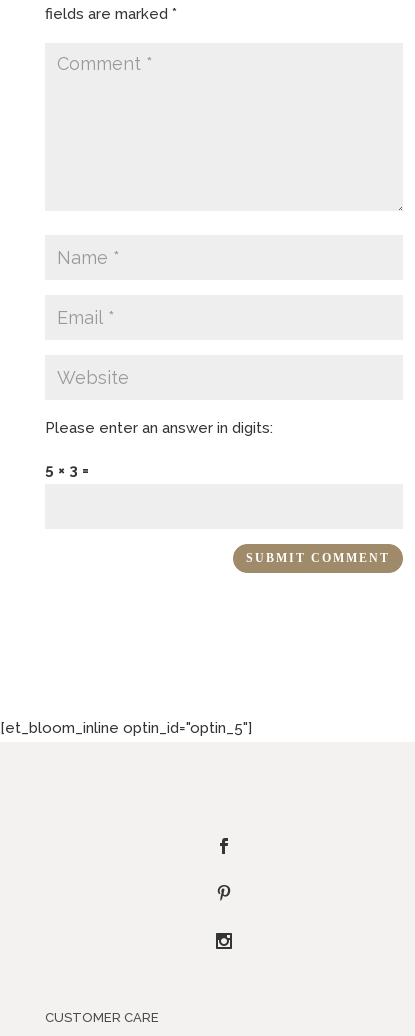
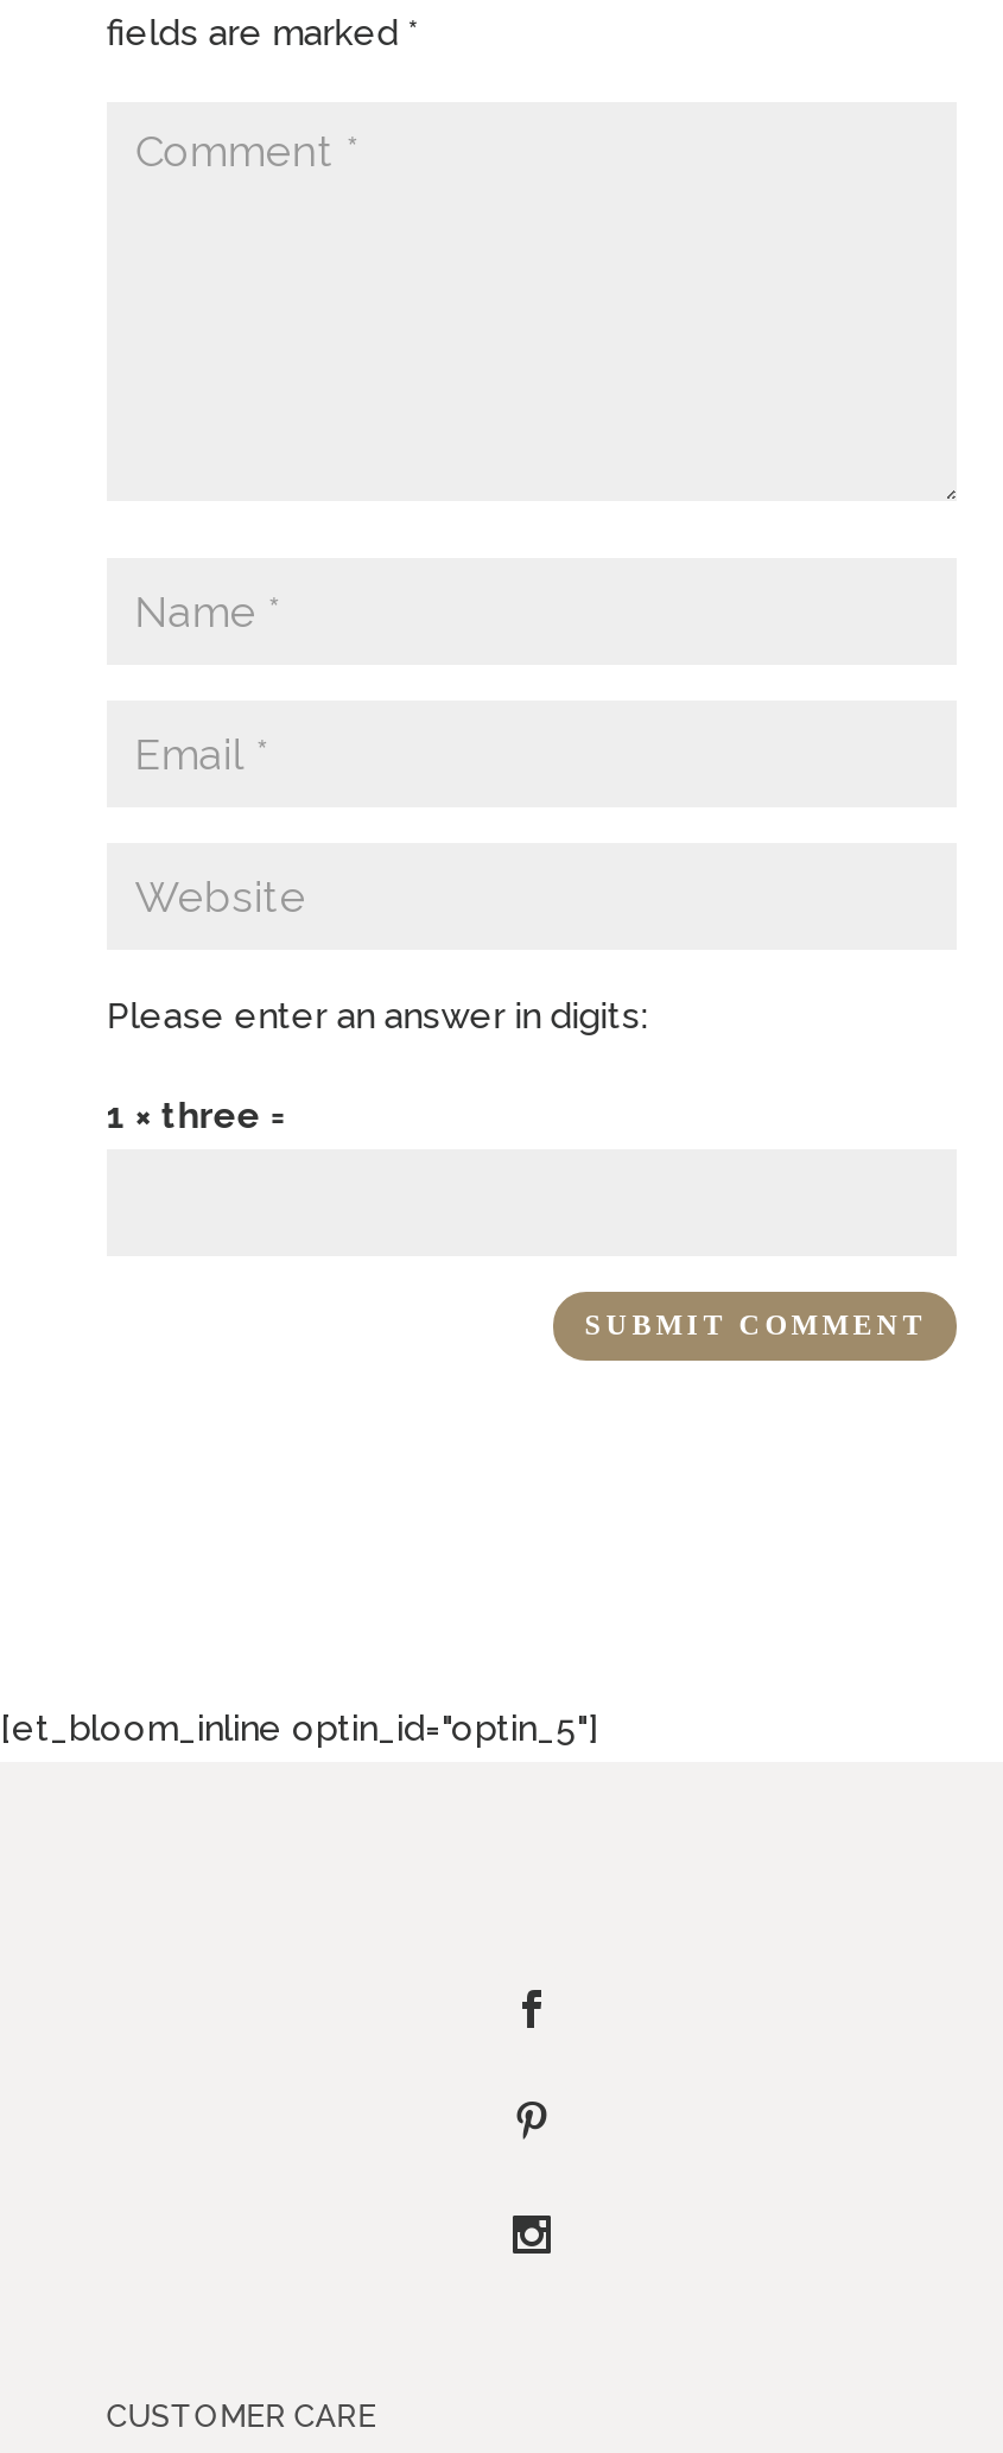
- 5 × 3 =
+ 1 × three =
